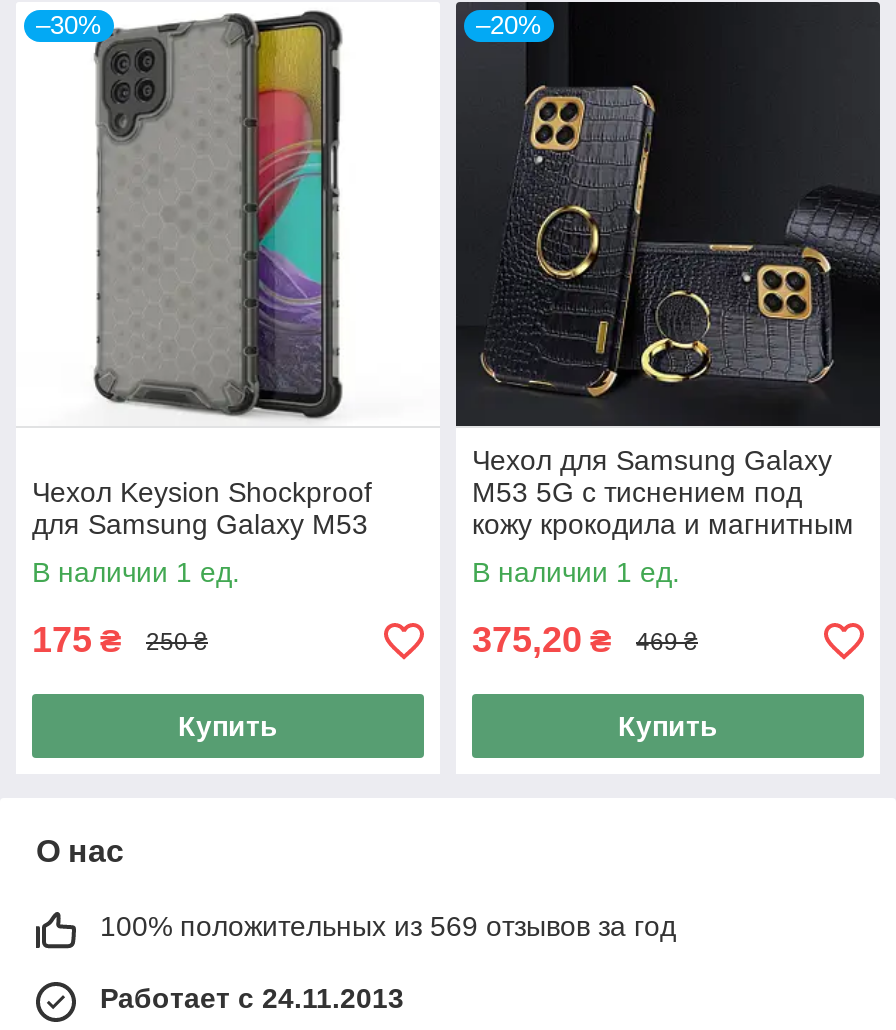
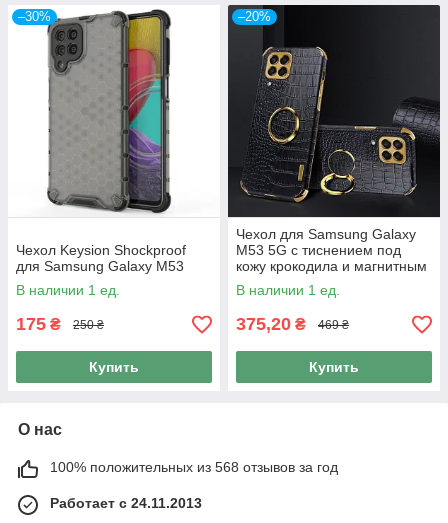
- 100% положительных из 569 отзывов за год
+ 100% положительных из 568 отзывов за год
